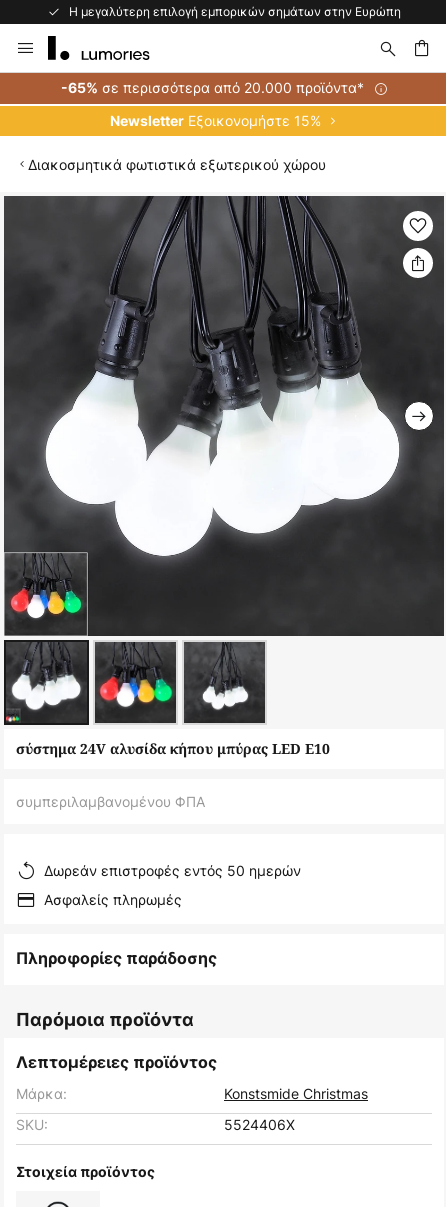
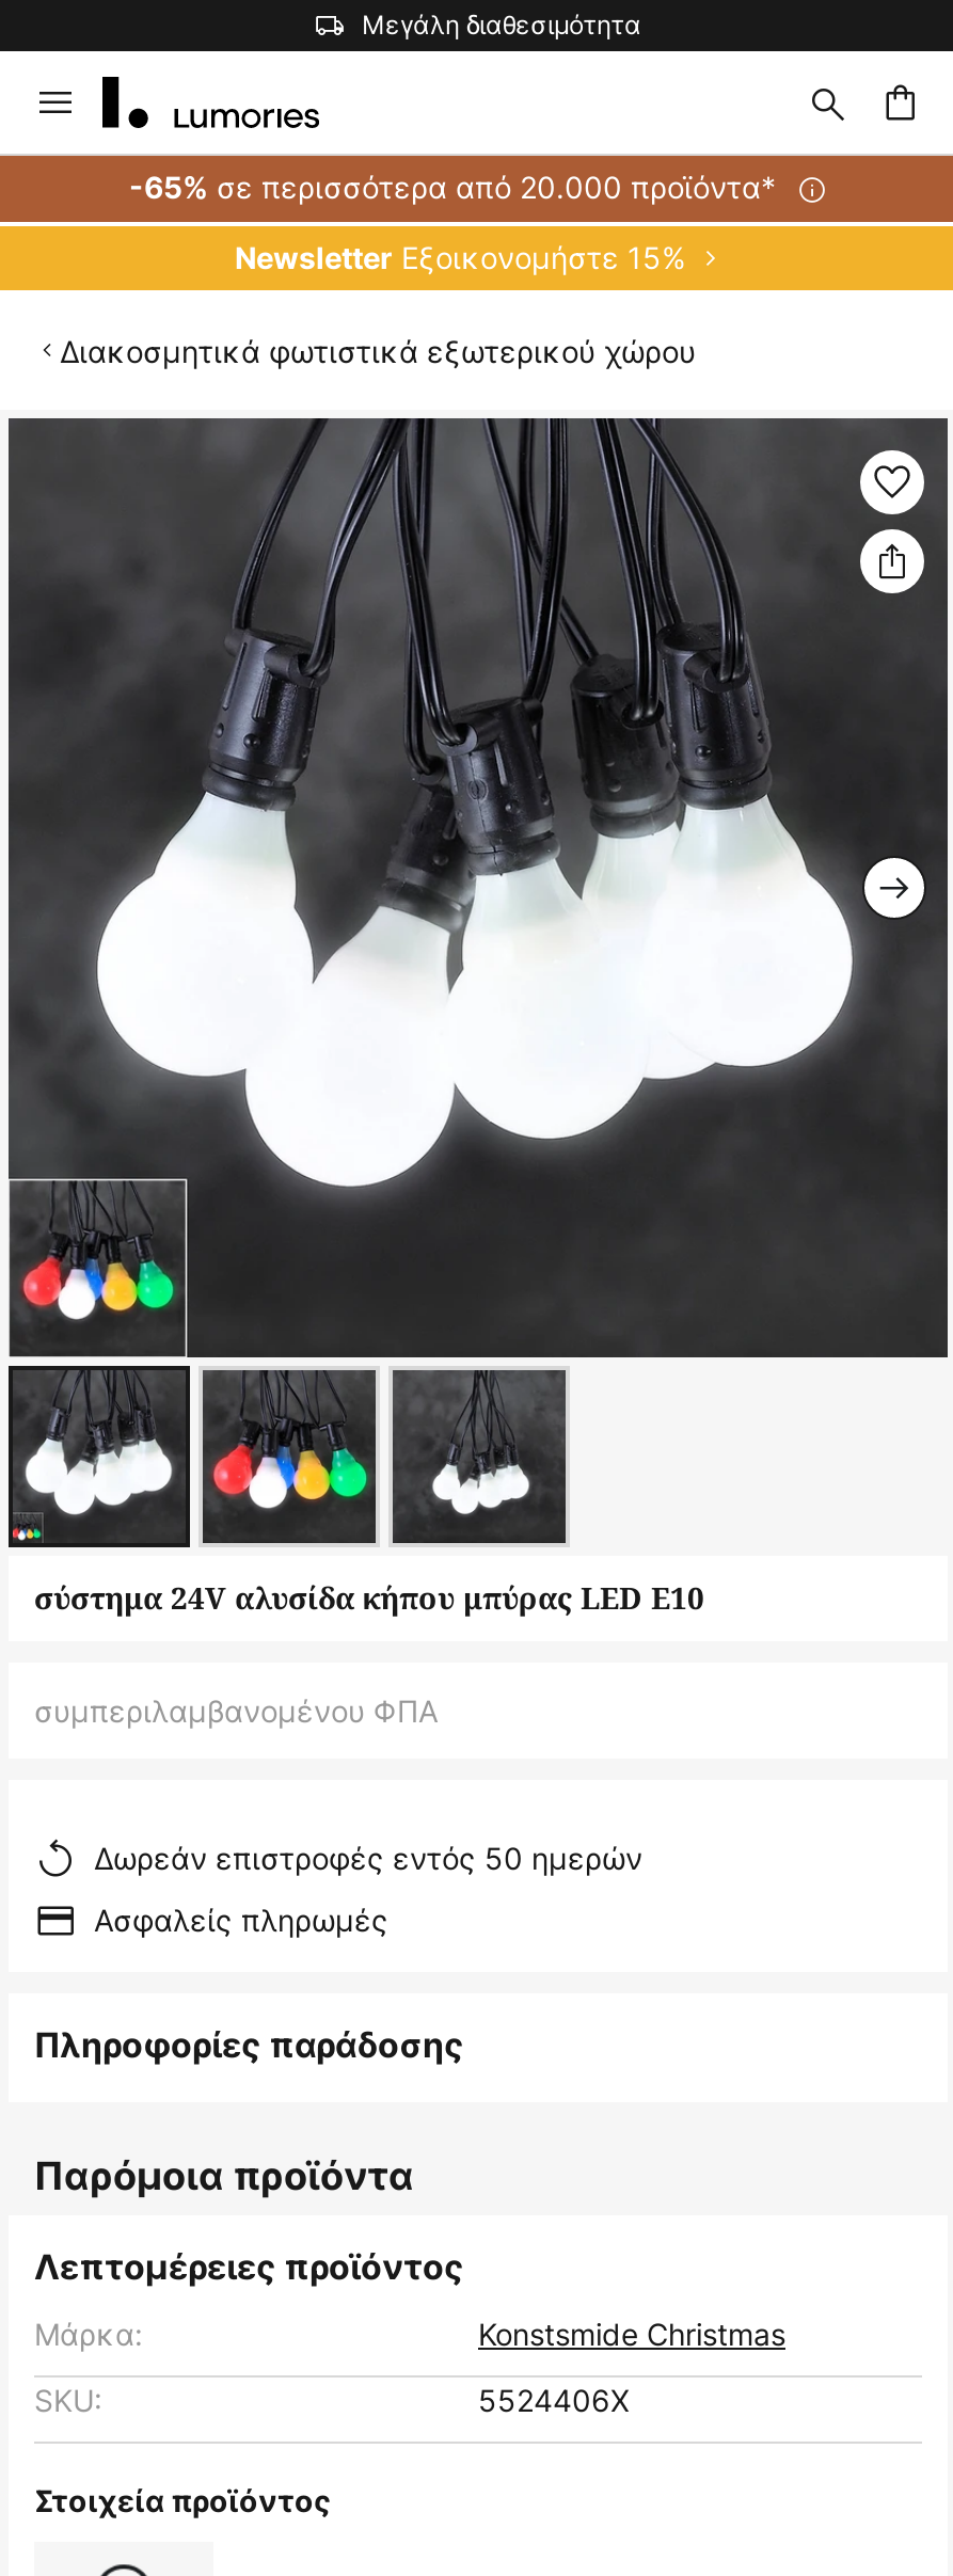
- Η μεγαλύτερη επιλογή εμπορικών σημάτων στην Ευρώπη
+ Μεγάλη διαθεσιμότητα
